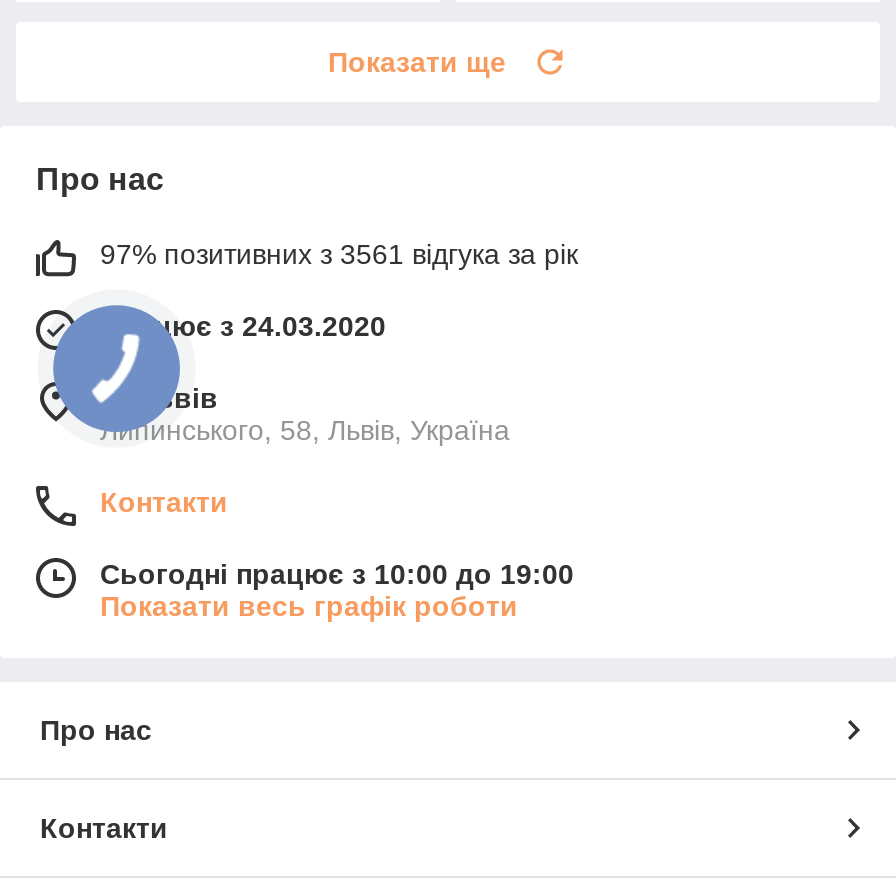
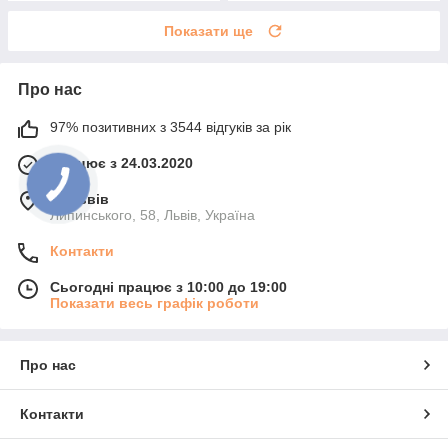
- 97% позитивних з 3561 відгука за рік
+ 97% позитивних з 3544 відгуків за рік
